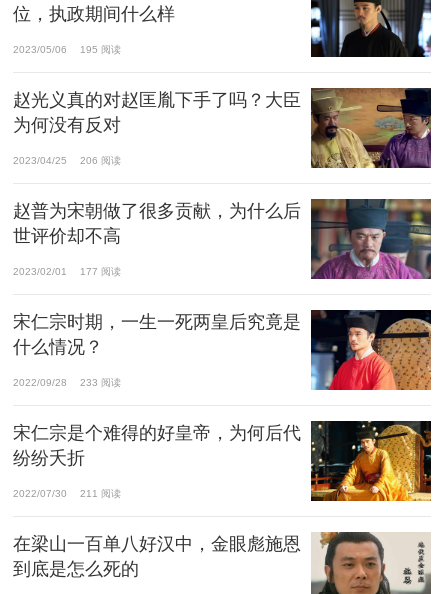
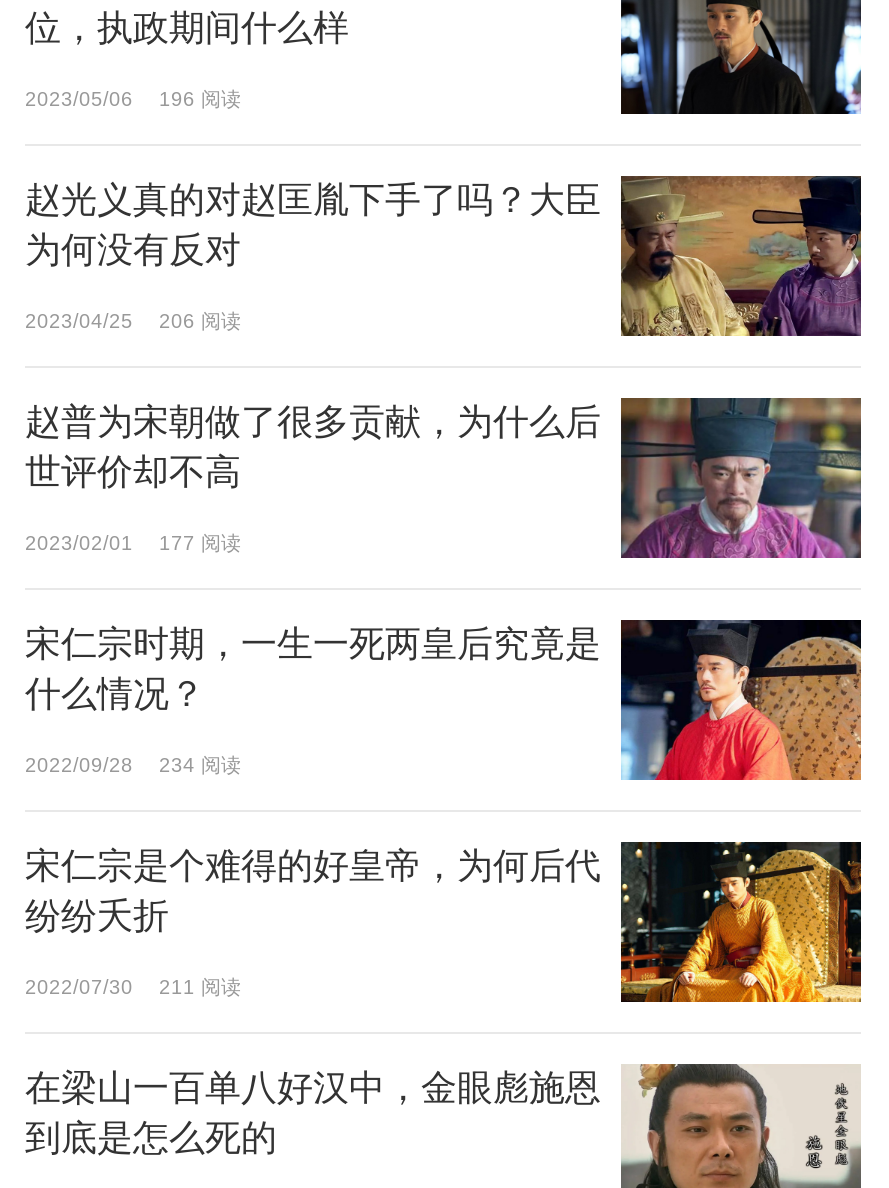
- 2023/05/06 195 阅读
+ 2023/05/06 196 阅读

- 2022/09/28 233 阅读
+ 2022/09/28 234 阅读
